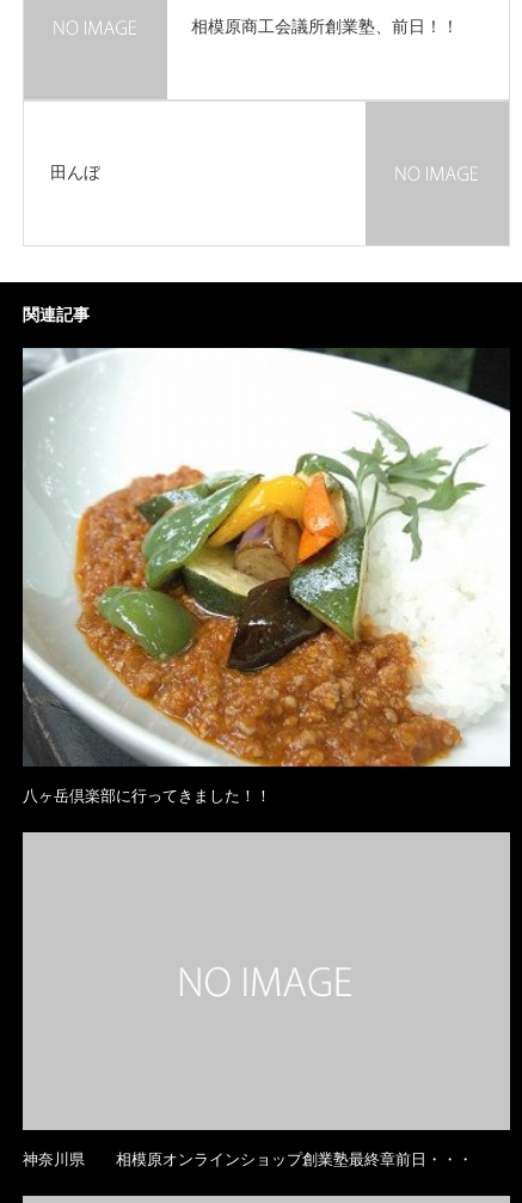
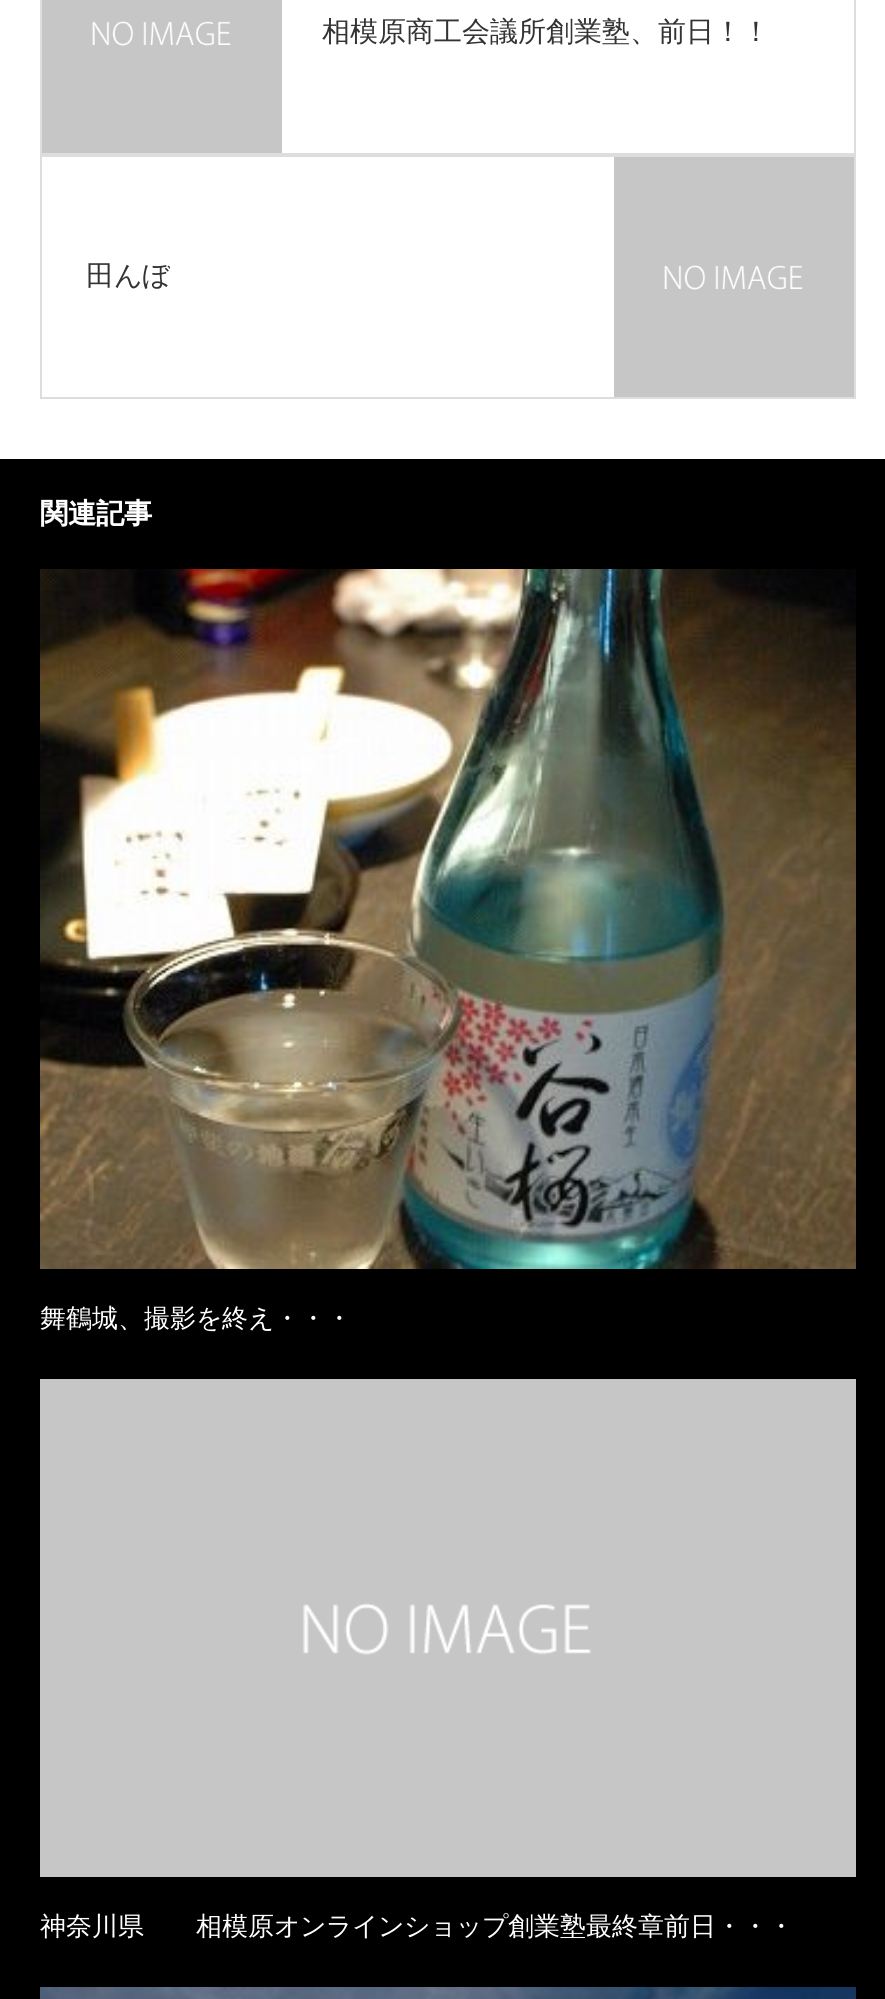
- [image]
- 八ヶ岳倶楽部に行ってきました！！
+ [image]
+ 舞鶴城、撮影を終え・・・
